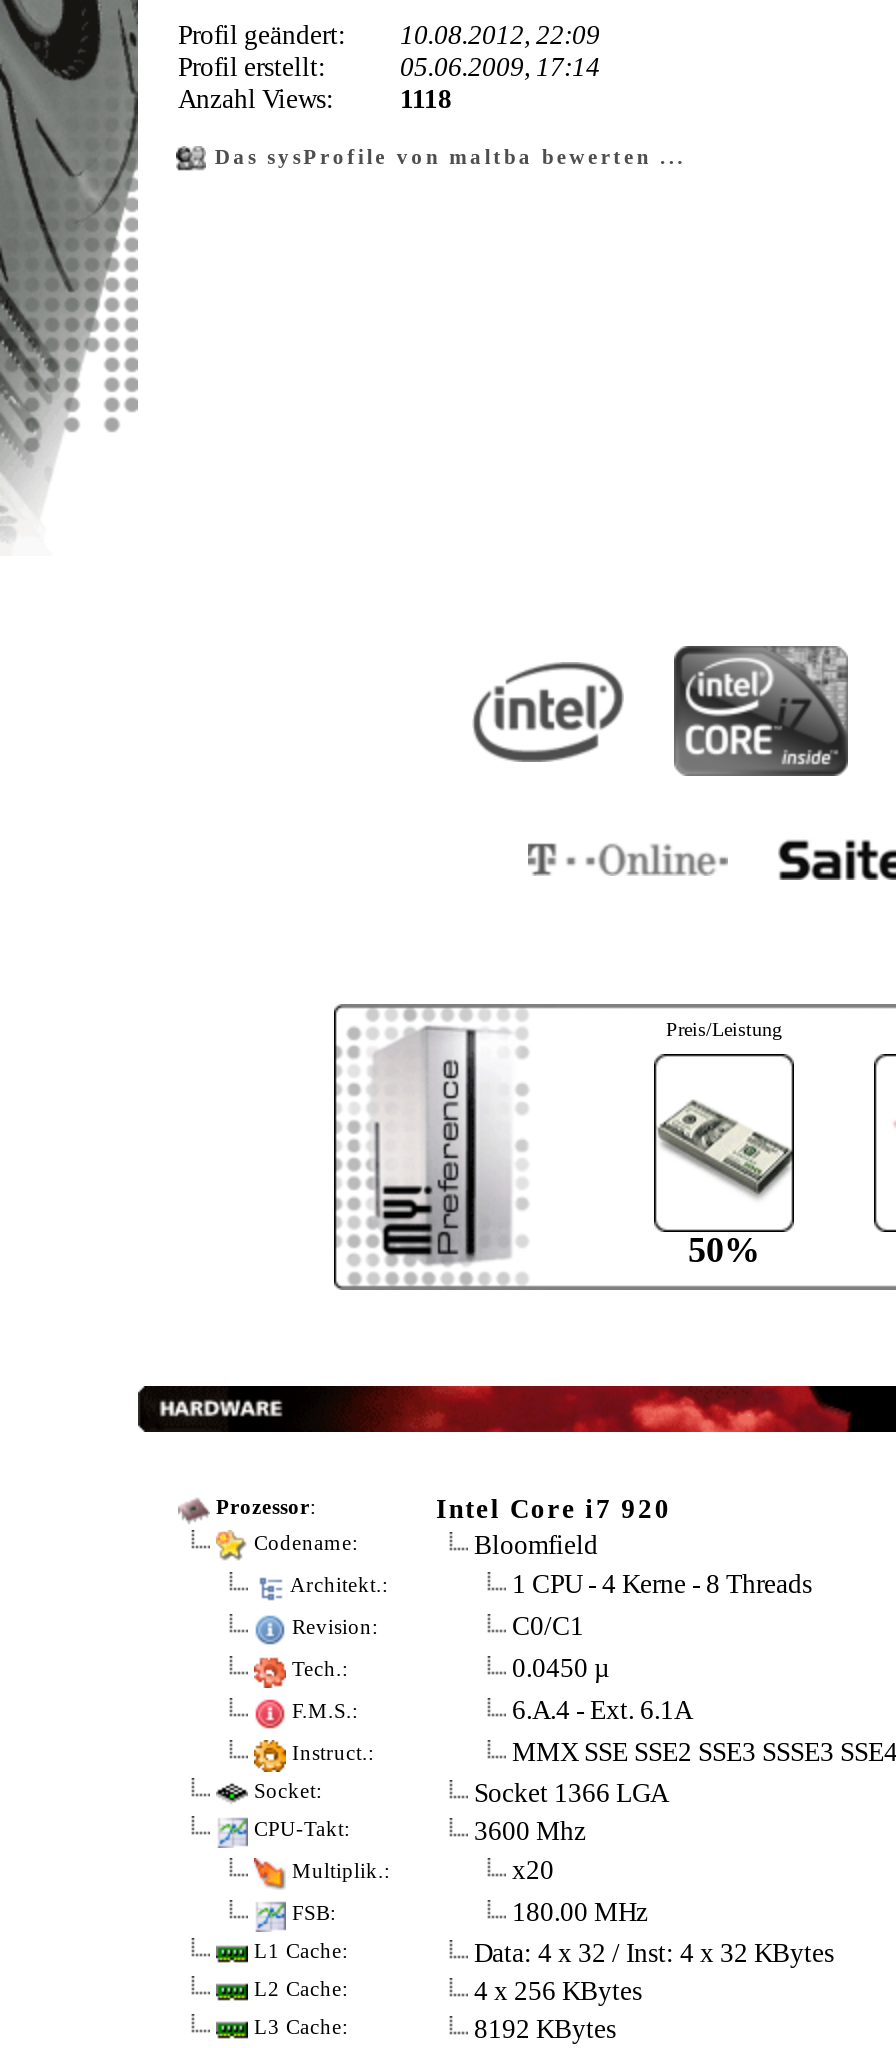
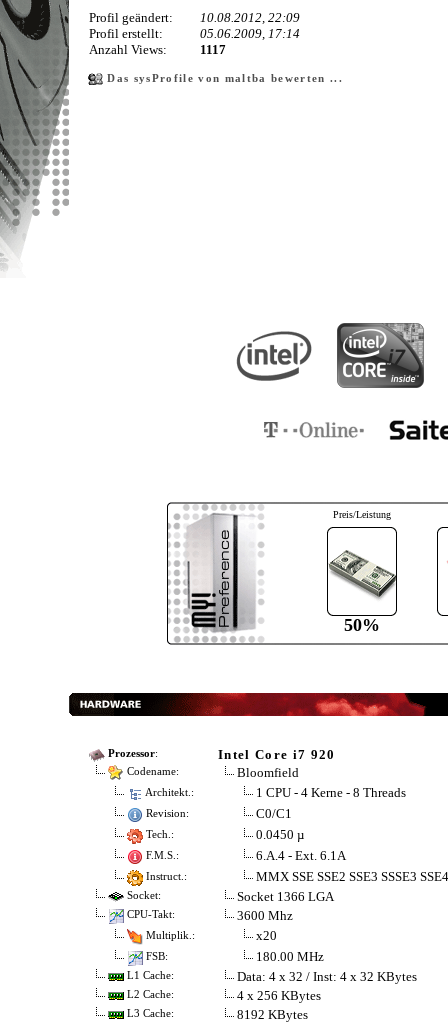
- 1118
+ 1117
